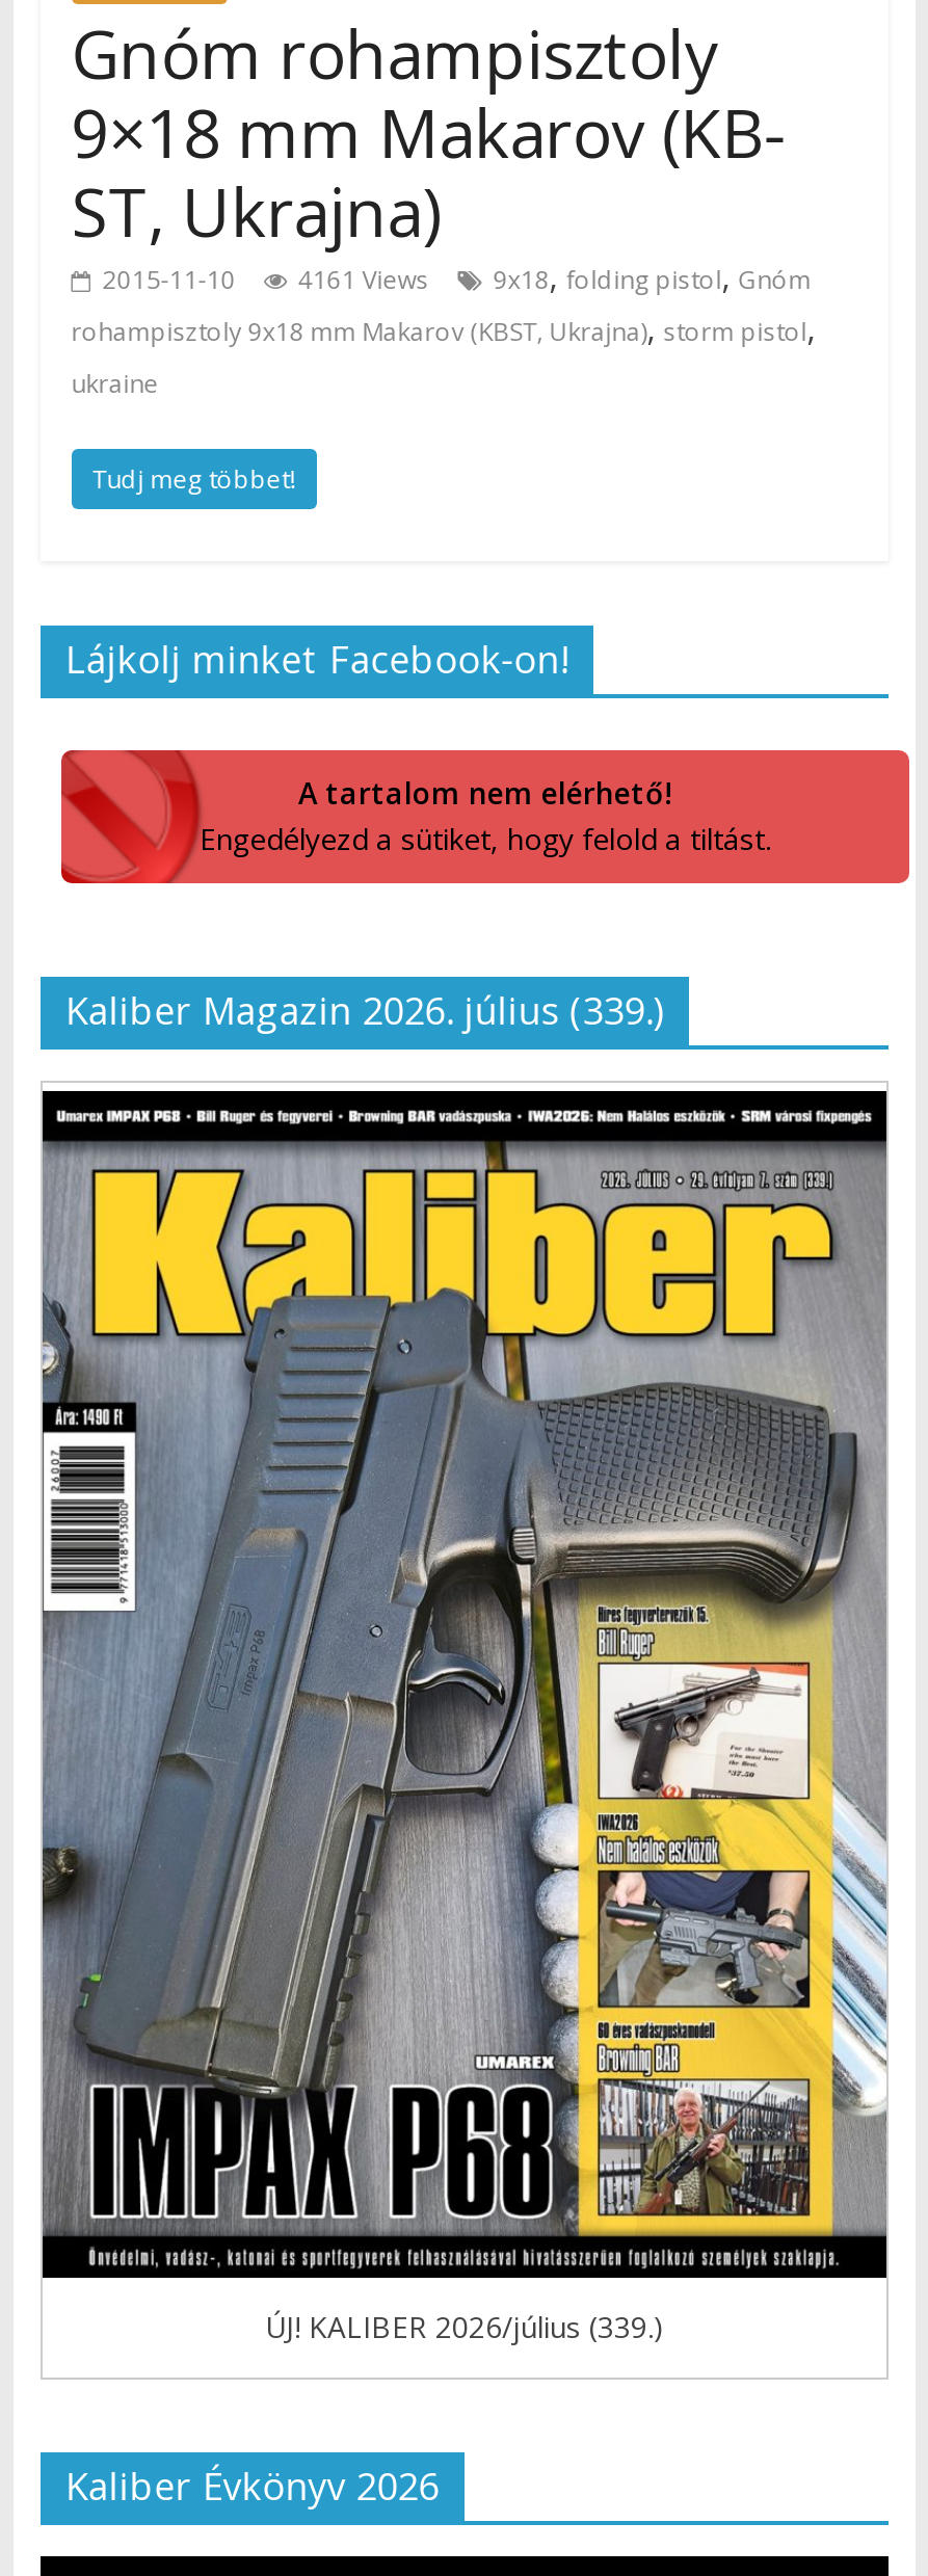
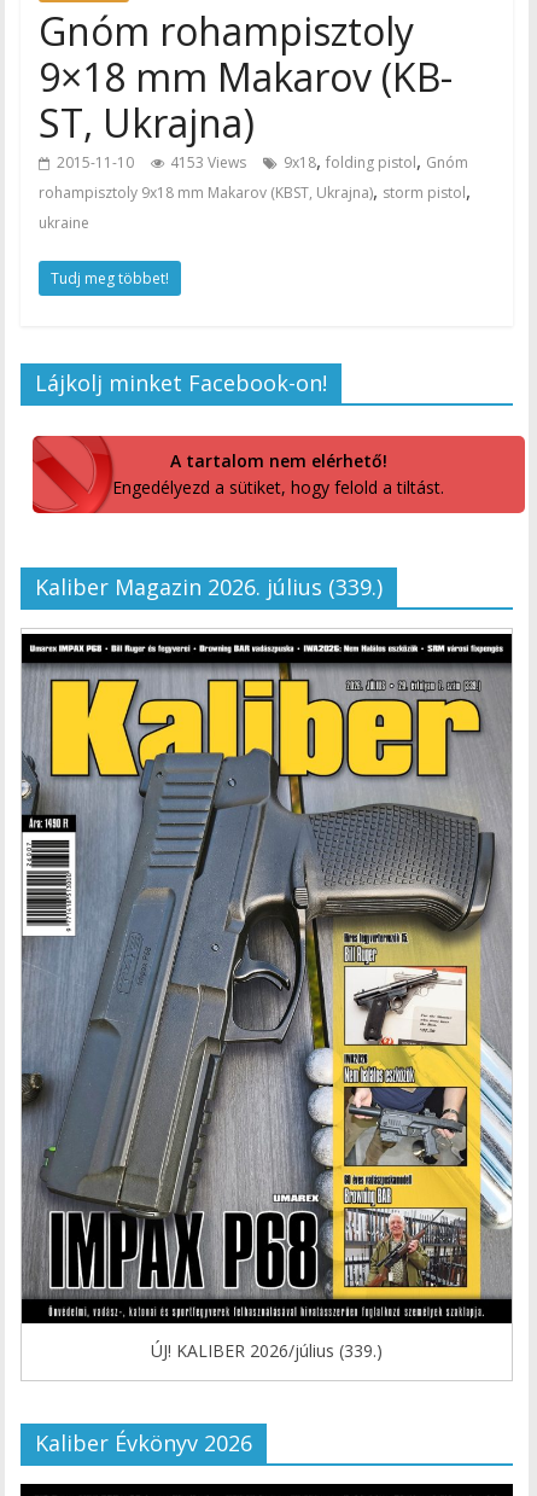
- 2015-11-10 4161 Views 9x18, folding pistol, Gnóm
+ 2015-11-10 4153 Views 9x18, folding pistol, Gnóm
